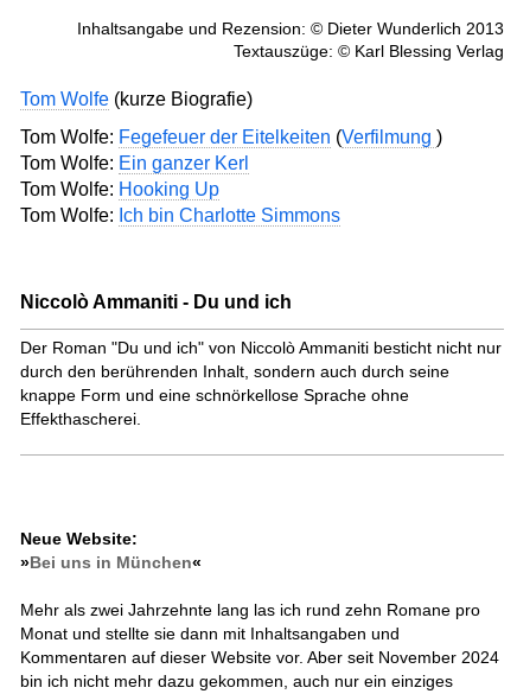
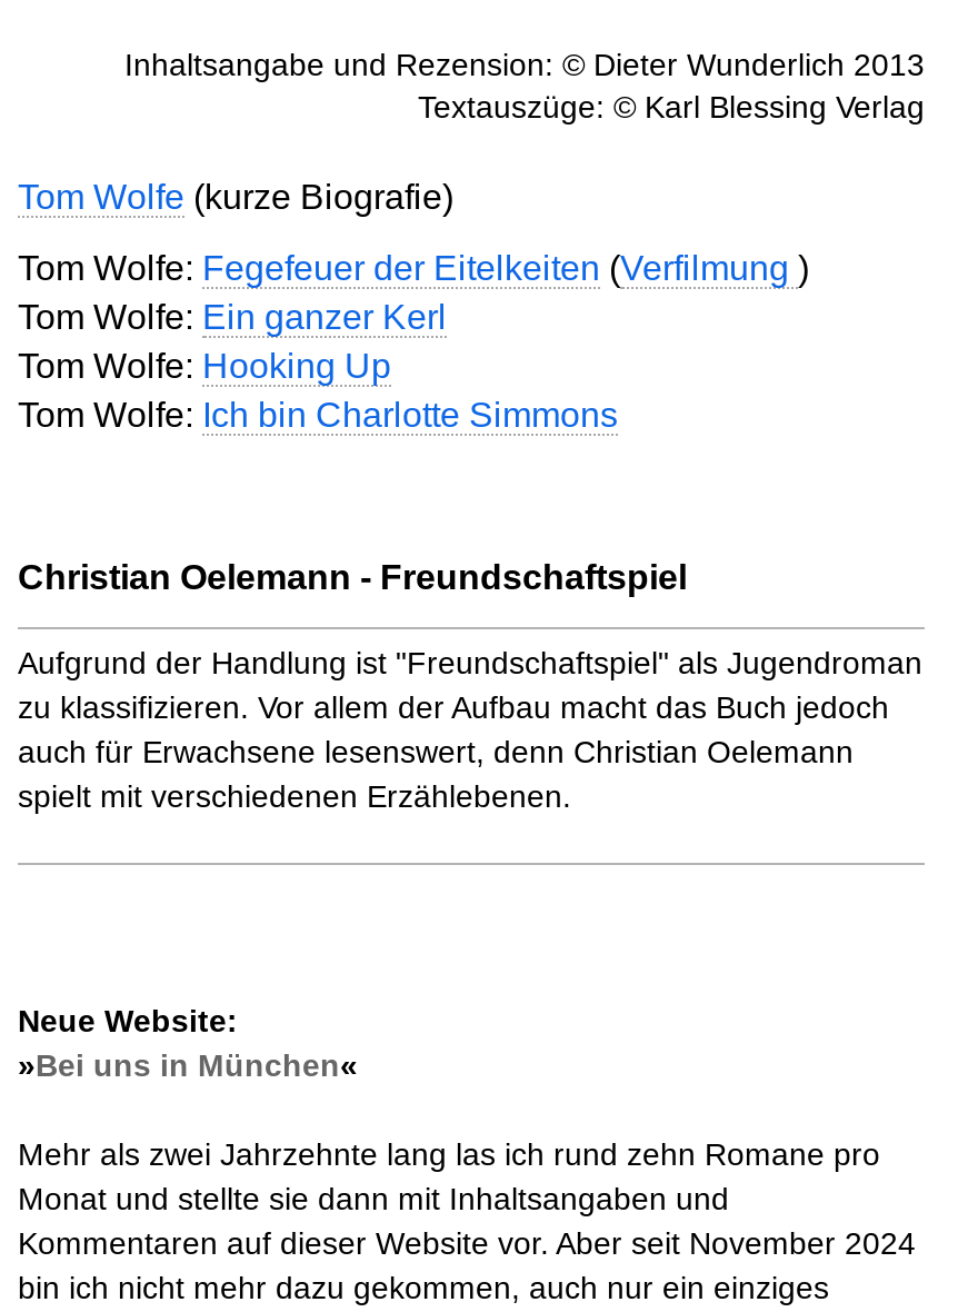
- Niccolò Ammaniti - Du und ich
+ Christian Oelemann - Freundschaftspiel

- Der Roman "Du und ich" von Niccolò Ammaniti besticht nicht nur
- durch den berührenden Inhalt, sondern auch durch seine
- knappe Form und eine schnörkellose Sprache ohne
- Effekthascherei.
+ Aufgrund der Handlung ist "Freundschaftspiel" als Jugendroman
+ zu klassifizieren. Vor allem der Aufbau macht das Buch jedoch
+ auch für Erwachsene lesenswert, denn Christian Oelemann
+ spielt mit verschiedenen Erzählebenen.
